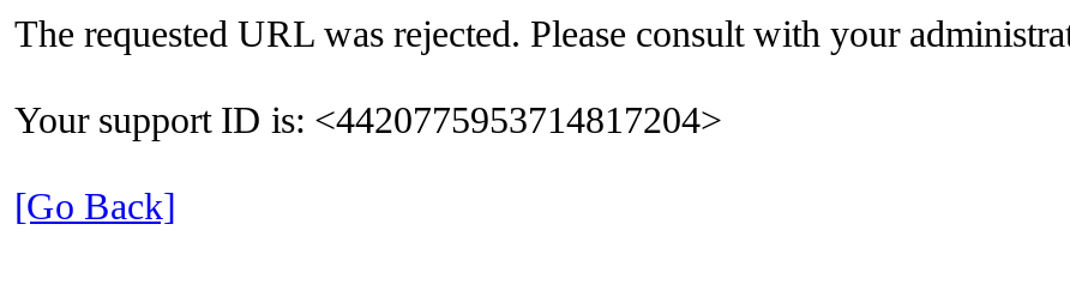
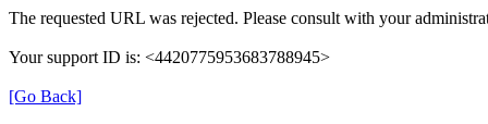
- Your support ID is: <4420775953714817204>
+ Your support ID is: <4420775953683788945>
